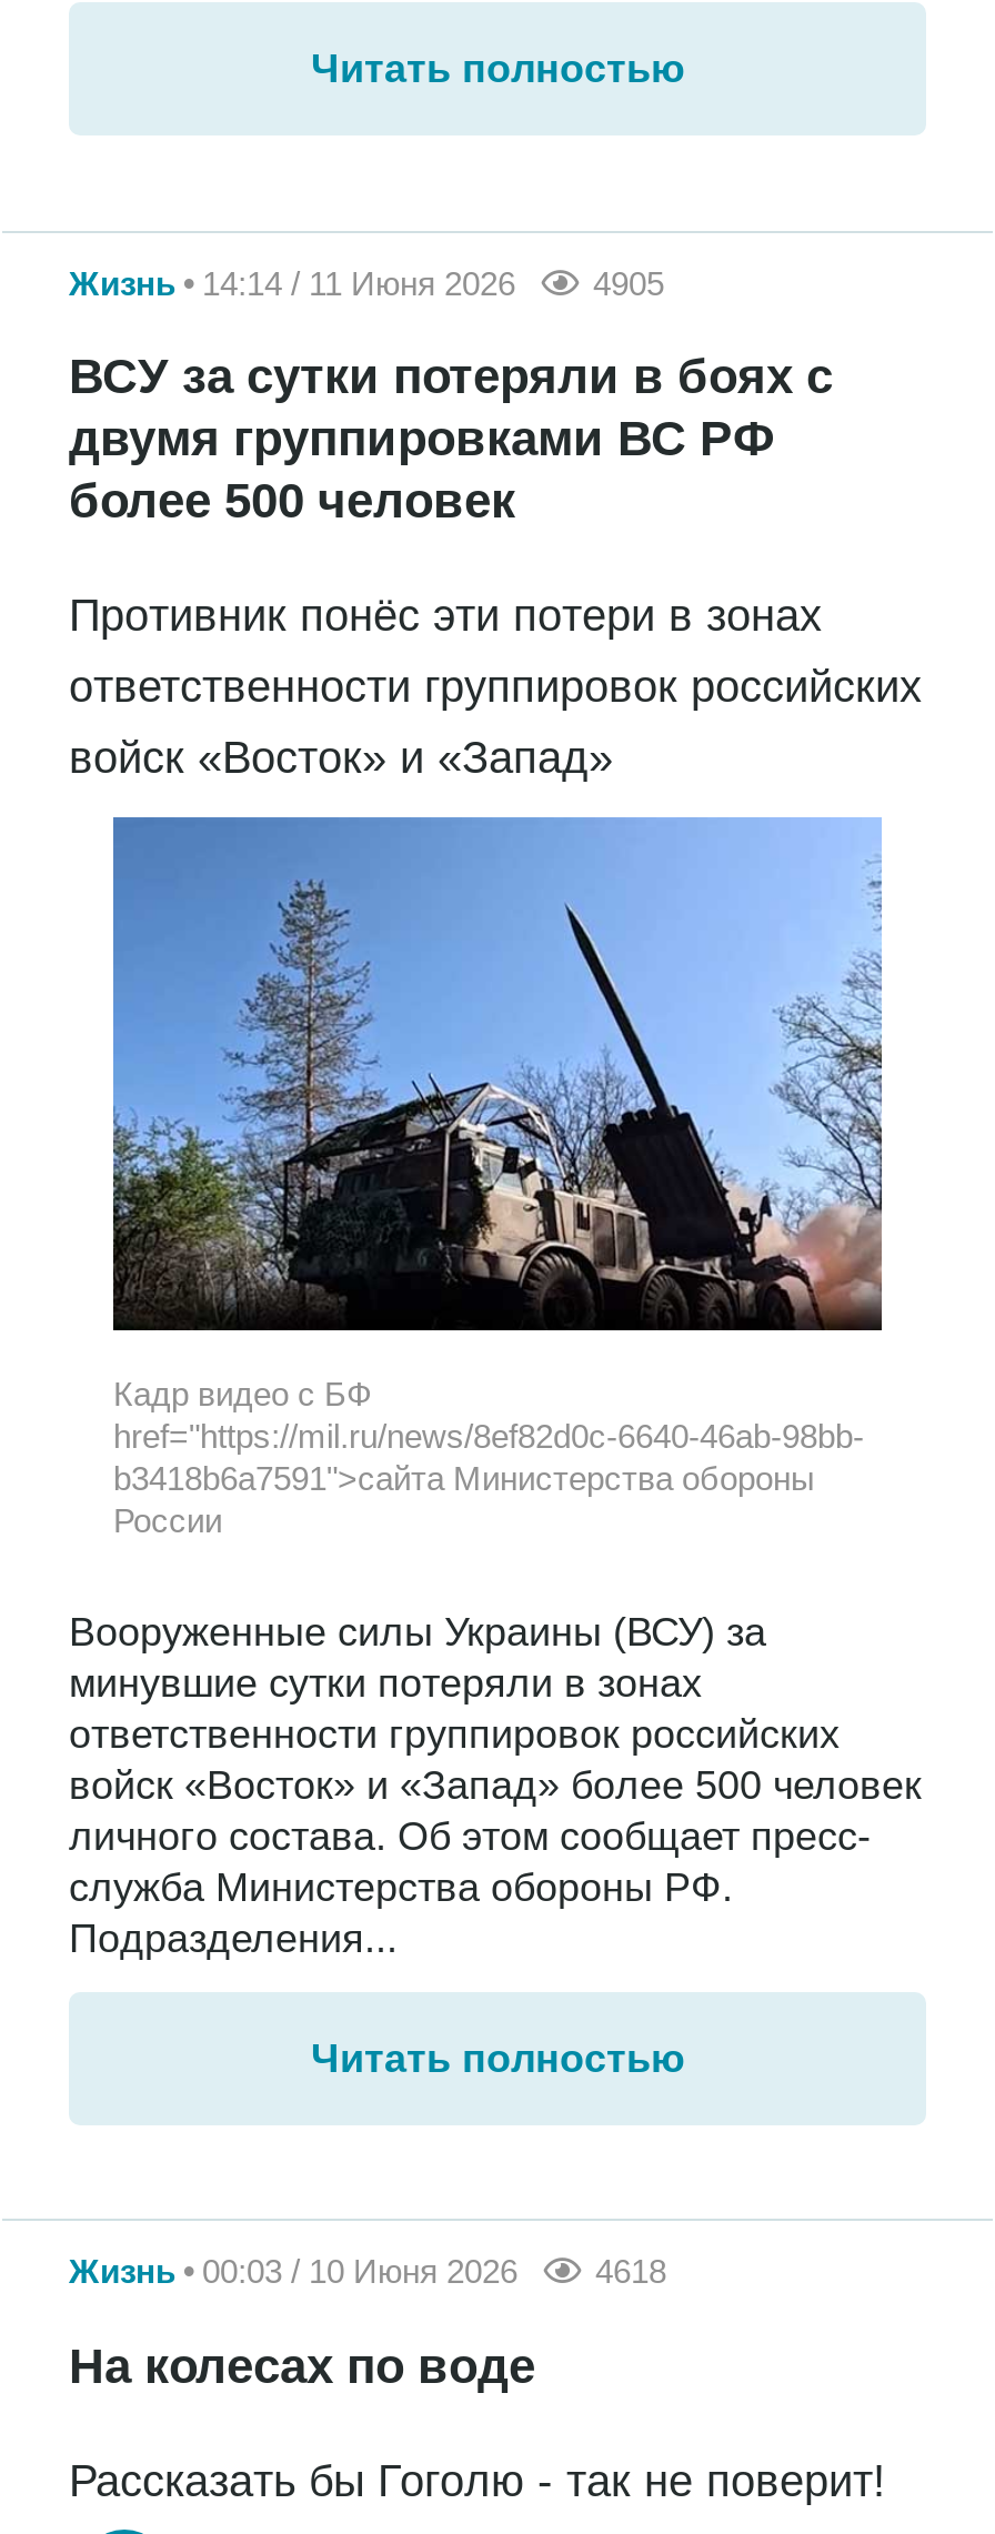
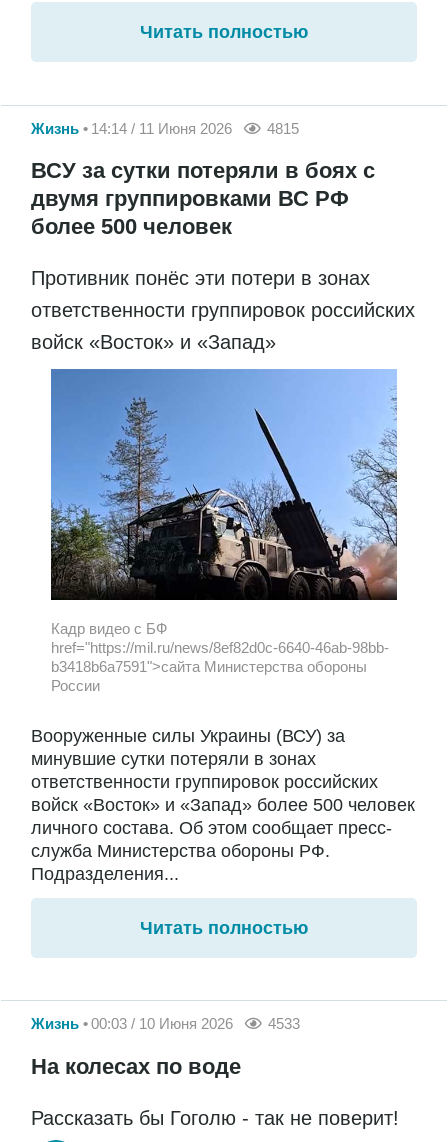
- 4905
+ 4815

- 4618
+ 4533
